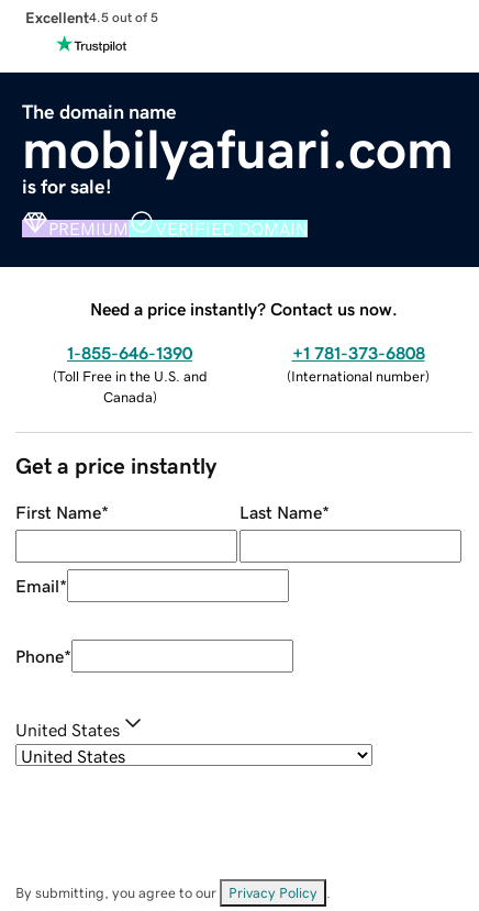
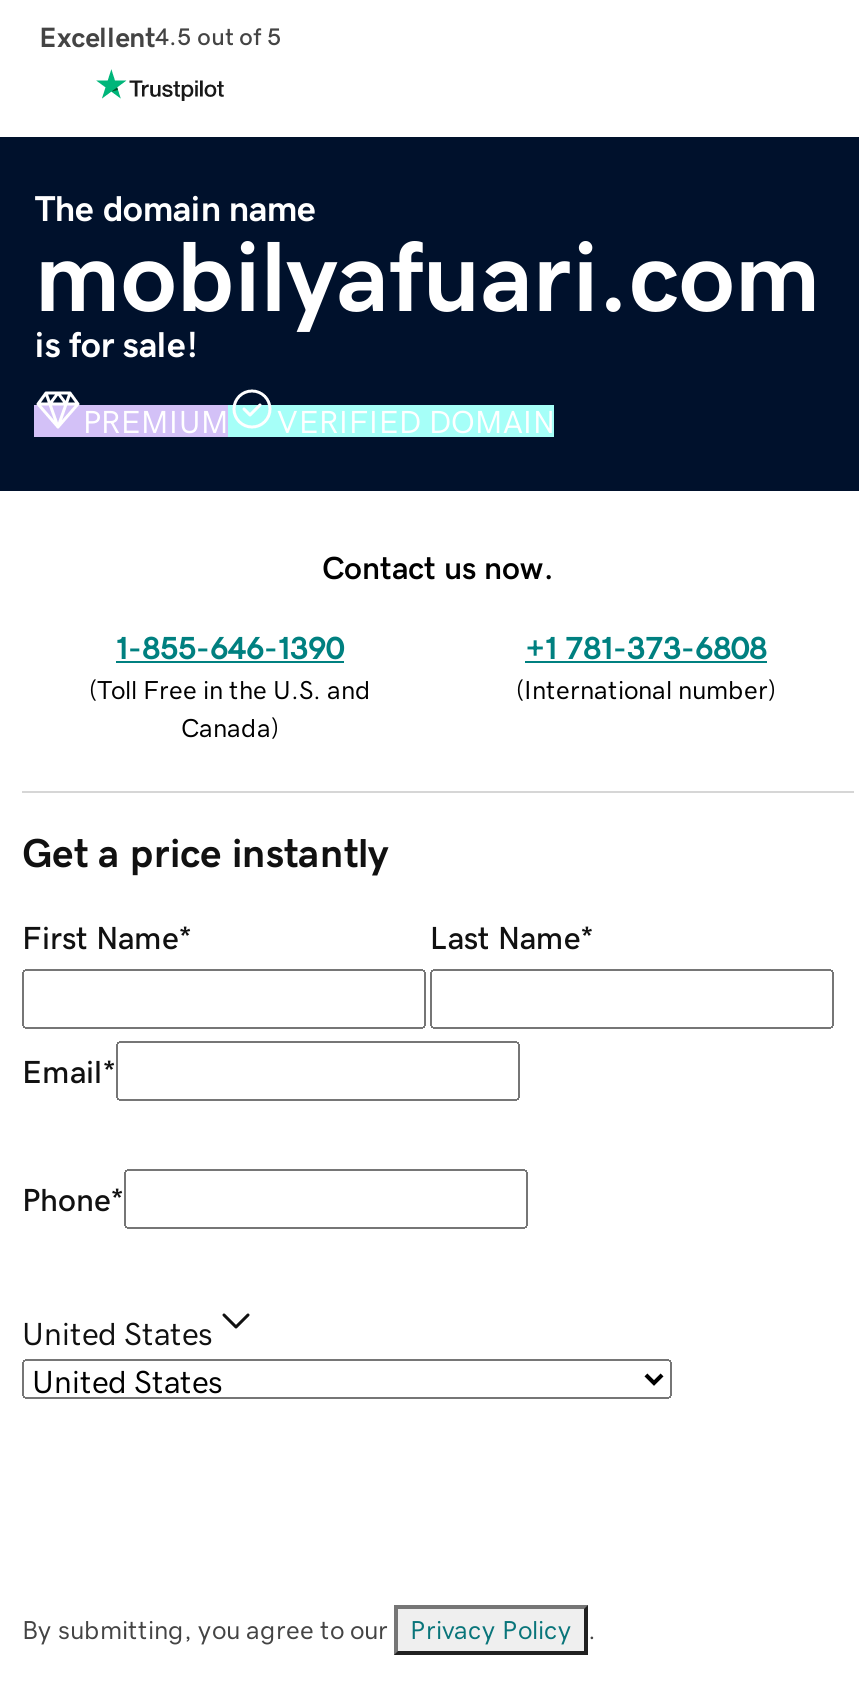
- Need a price instantly? Contact us now.
+ Contact us now.
